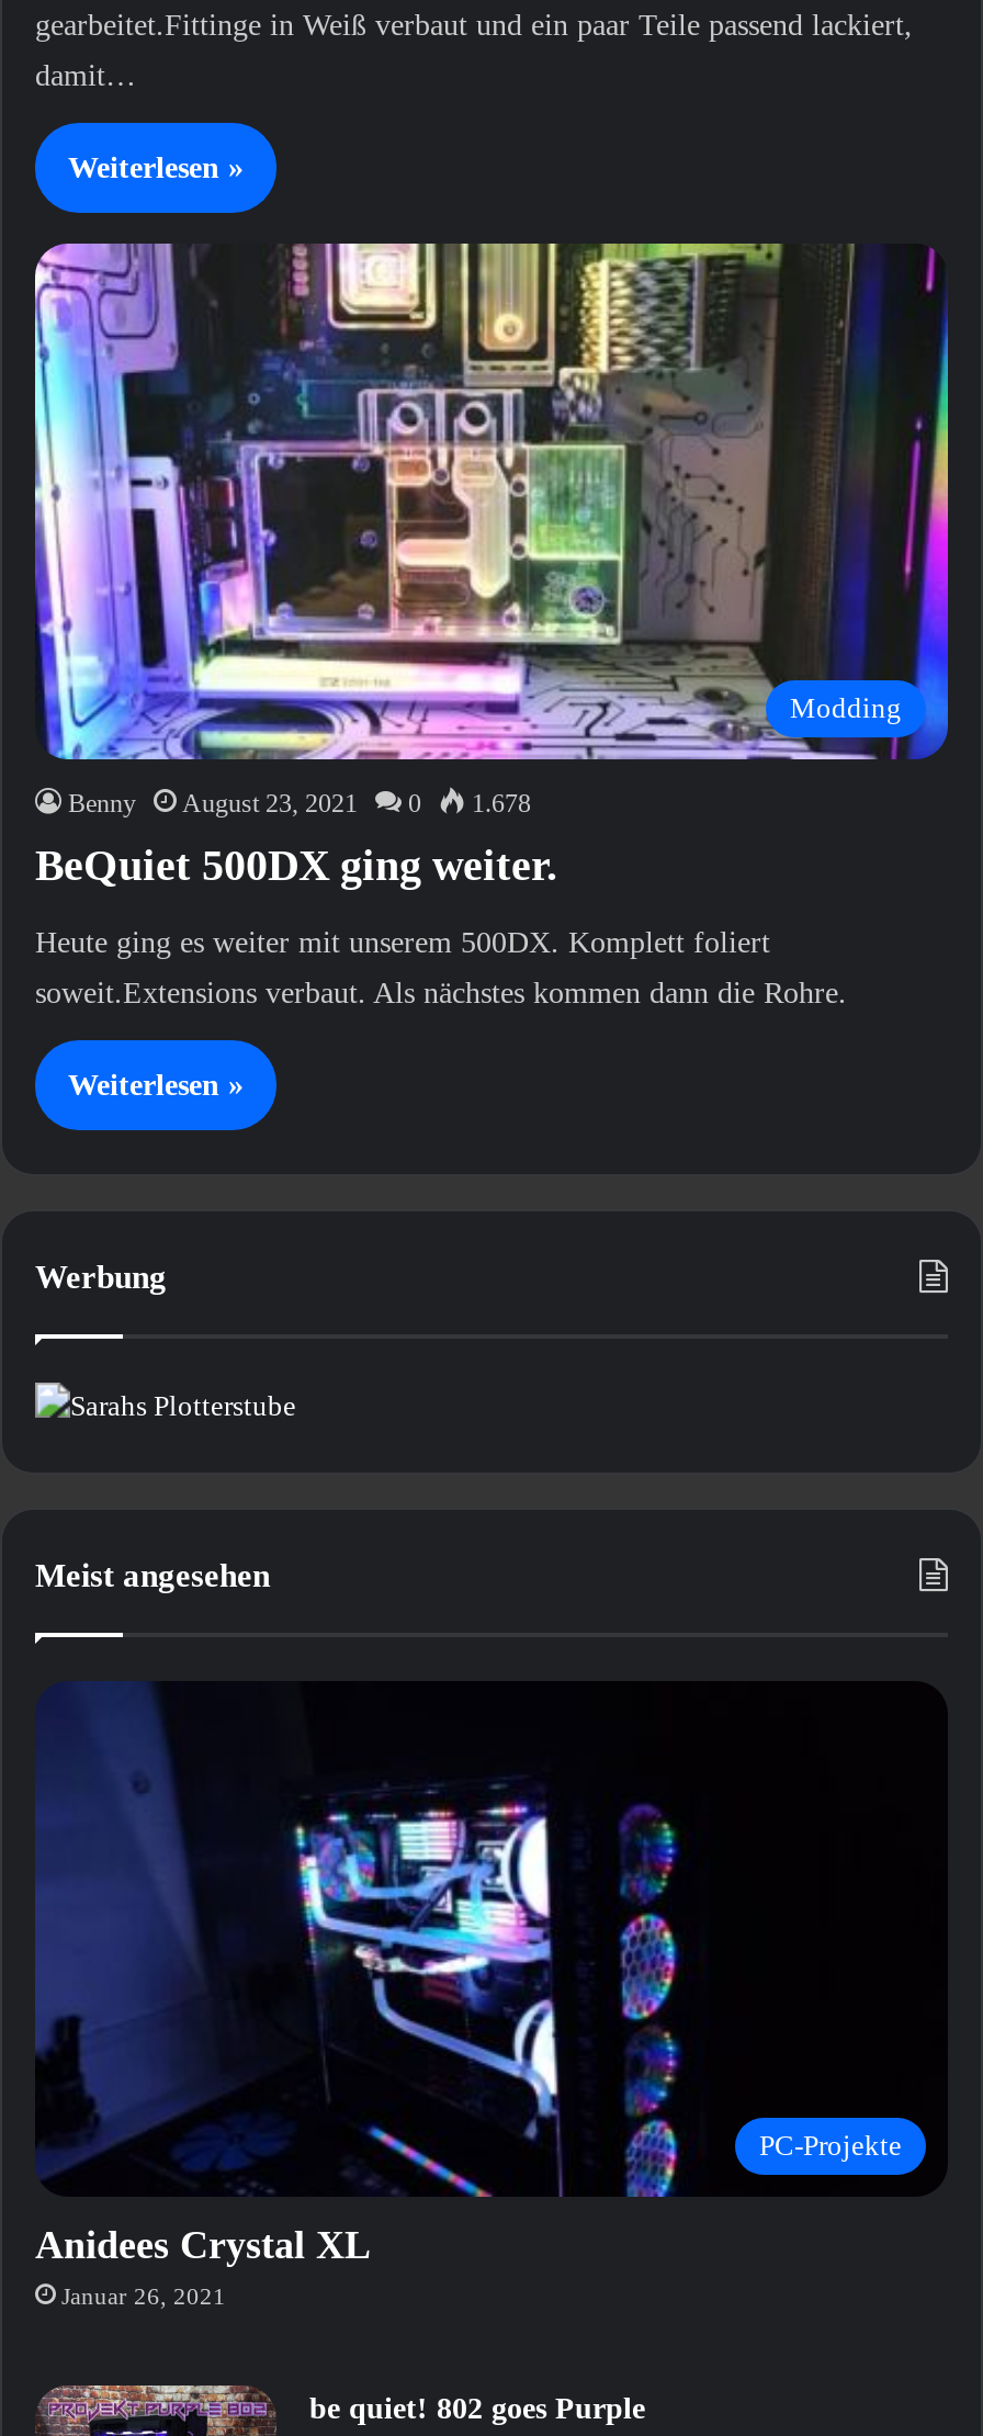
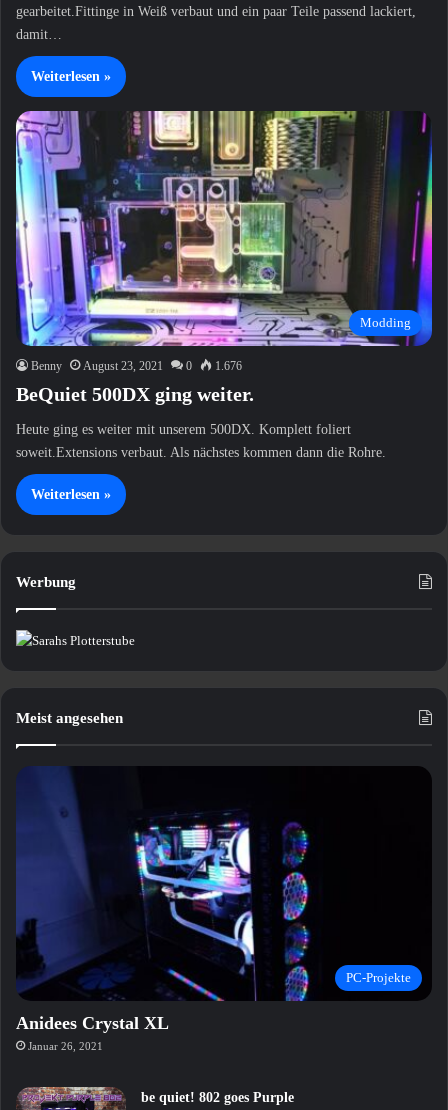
- Benny August 23, 2021 0 1.678
+ Benny August 23, 2021 0 1.676
